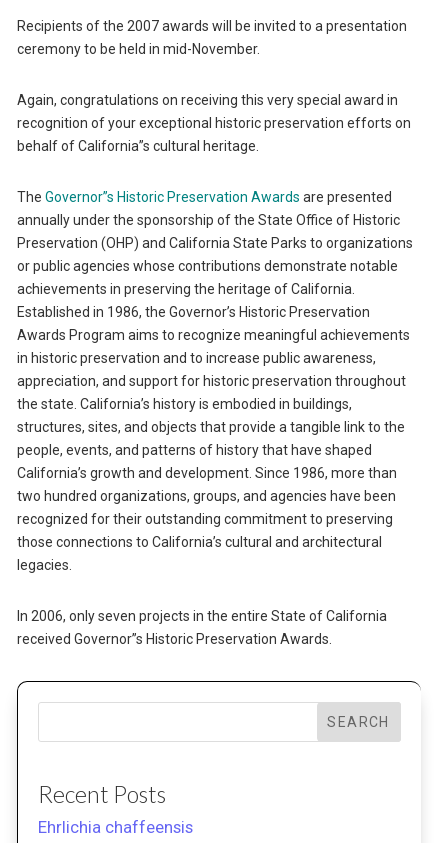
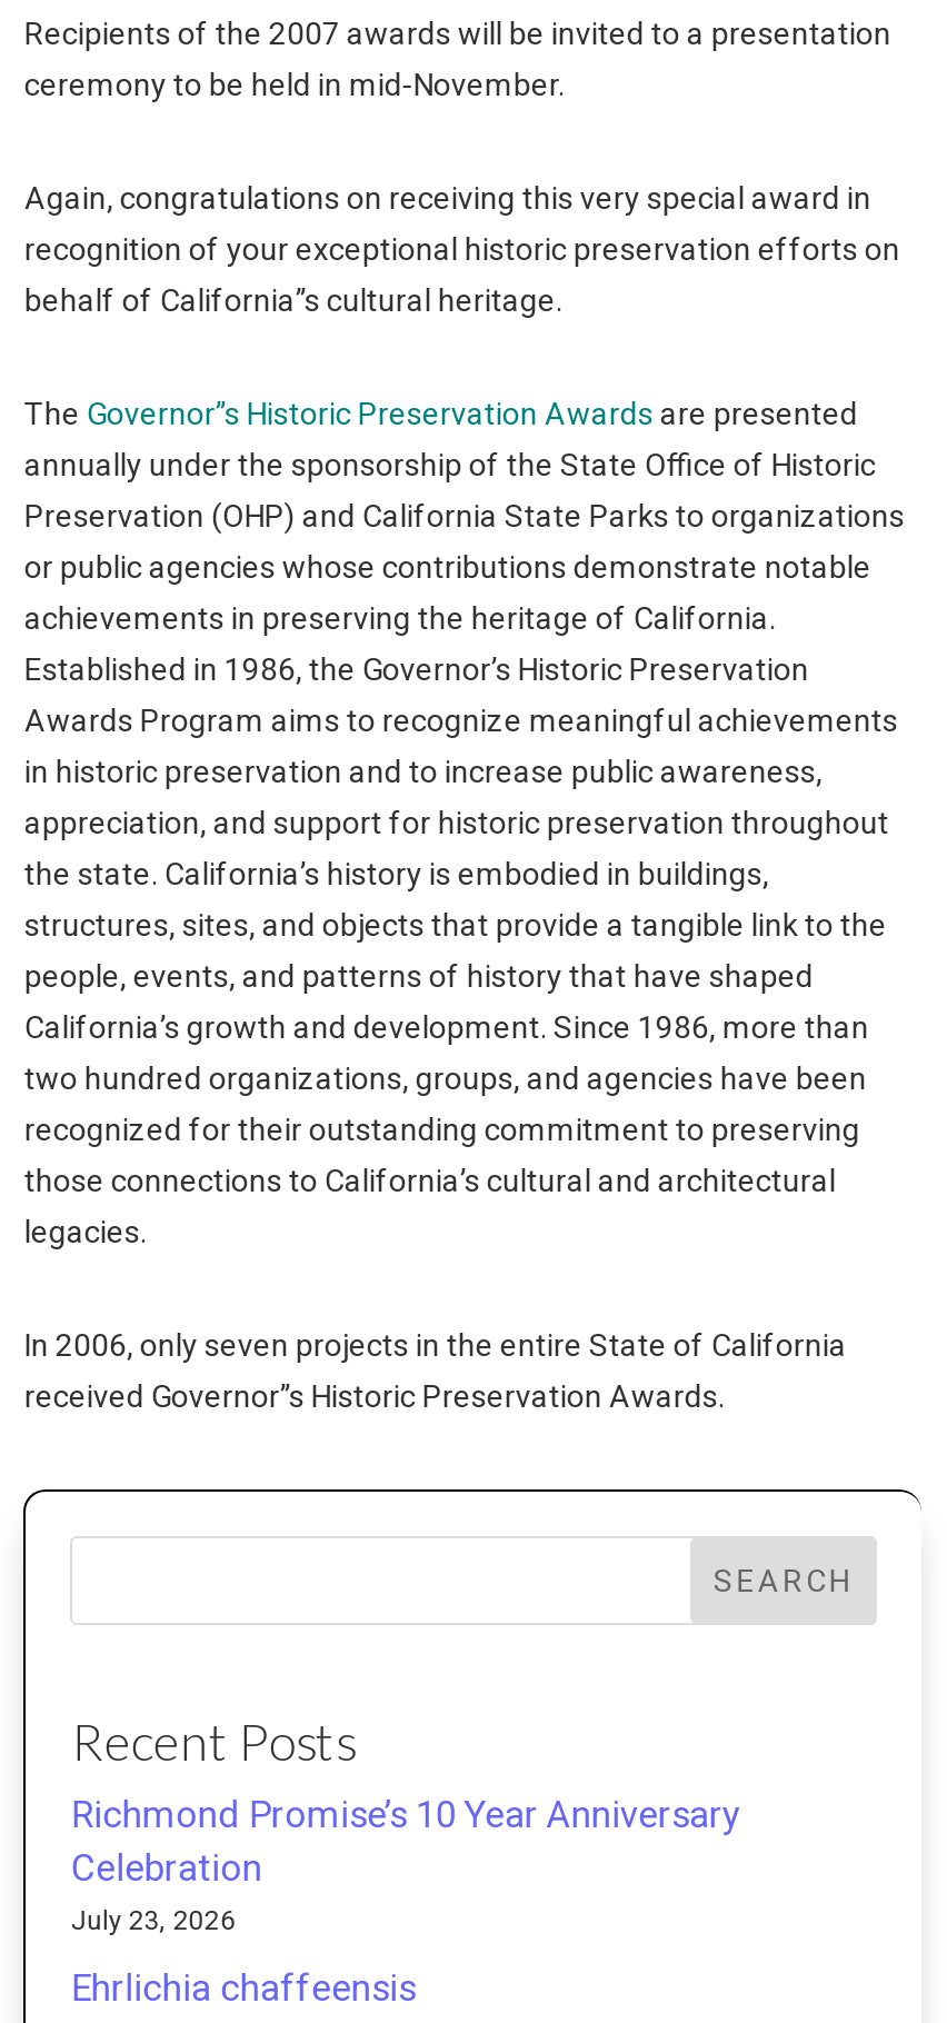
+ Richmond Promise’s 10 Year Anniversary
+ Celebration
+ July 23, 2026
